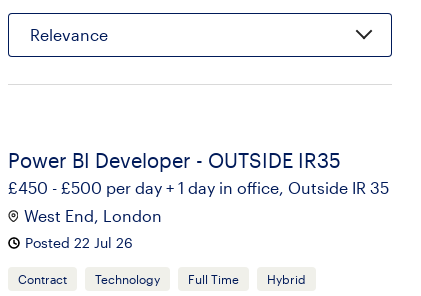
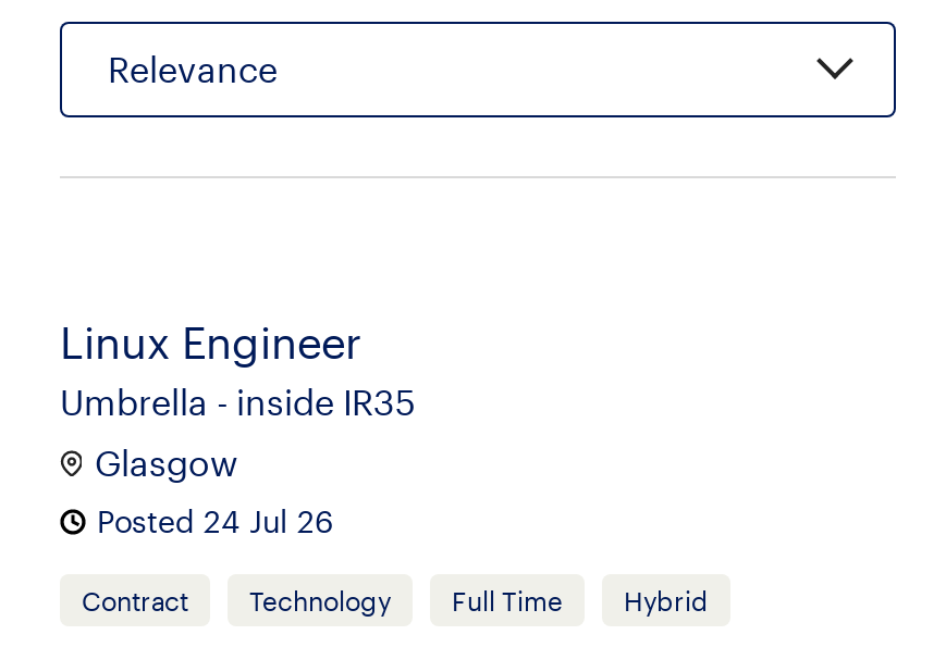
- Power BI Developer - OUTSIDE IR35
- £450 - £500 per day + 1 day in office, Outside IR 35
+ Linux Engineer
+ Umbrella - inside IR35

- West End, London
+ Glasgow

- Posted 22 Jul 26
+ Posted 24 Jul 26
